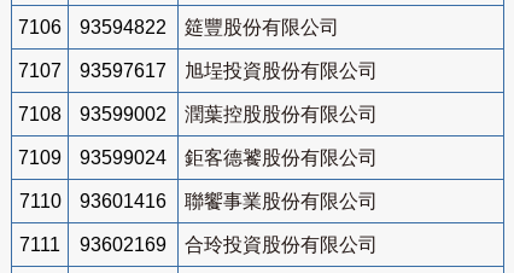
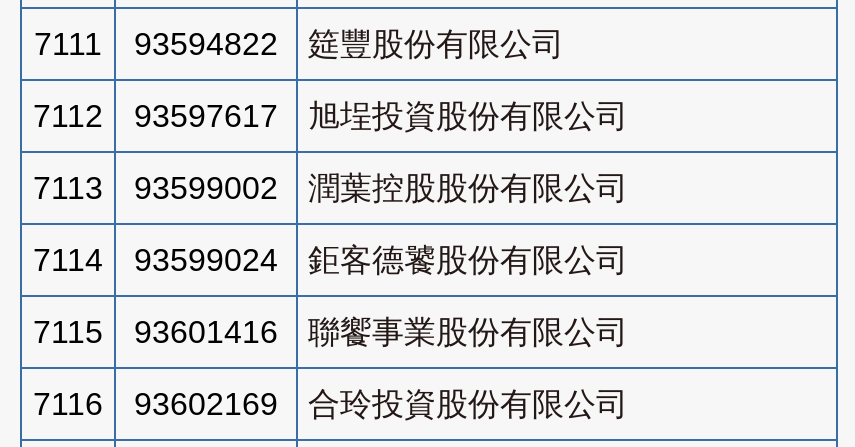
- 7106 93594822 筵豐股份有限公司
+ 7111 93594822 筵豐股份有限公司

- 7107 93597617 旭埕投資股份有限公司
+ 7112 93597617 旭埕投資股份有限公司

- 7108 93599002 潤葉控股股份有限公司
+ 7113 93599002 潤葉控股股份有限公司

- 7109 93599024 鉅客德饕股份有限公司
+ 7114 93599024 鉅客德饕股份有限公司

- 7110 93601416 聯饗事業股份有限公司
+ 7115 93601416 聯饗事業股份有限公司

- 7111 93602169 合玲投資股份有限公司
+ 7116 93602169 合玲投資股份有限公司
